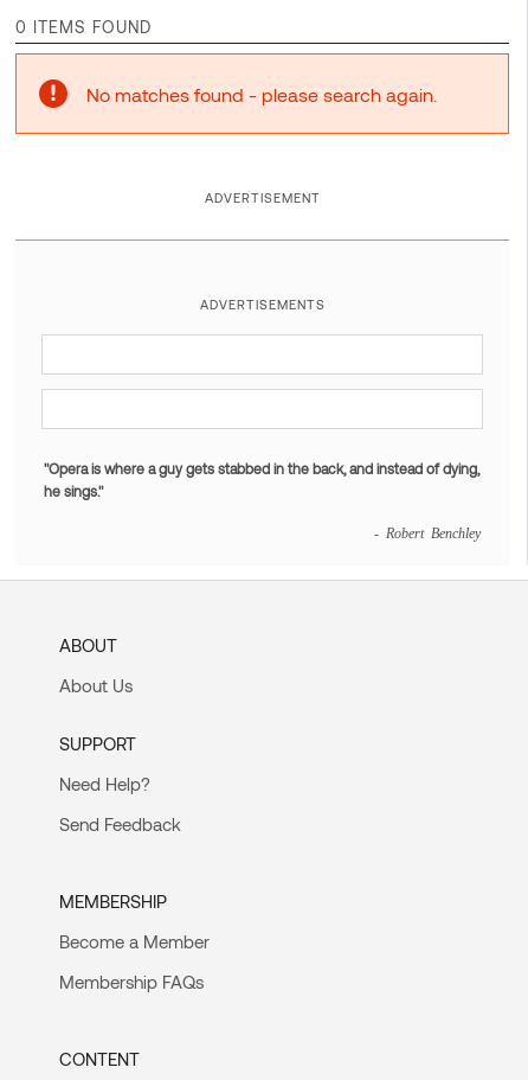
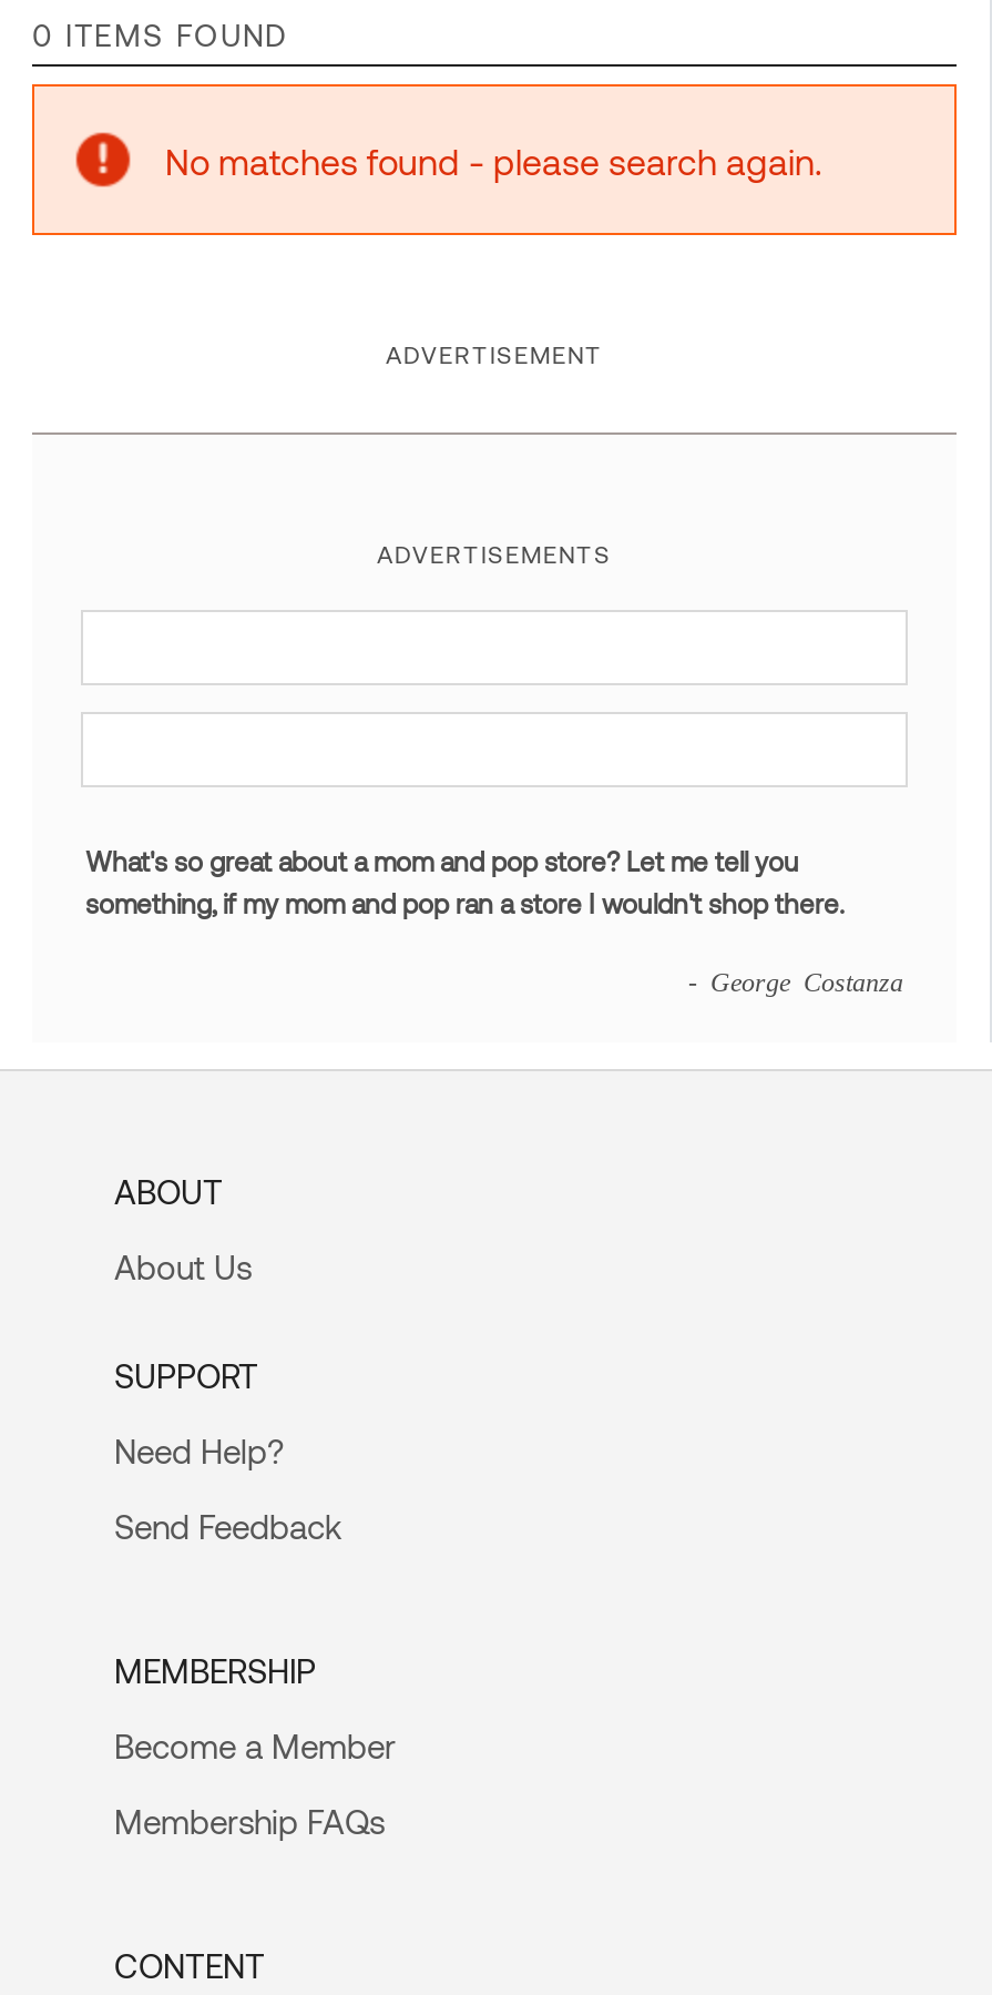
- "Opera is where a guy gets stabbed in the back, and instead of dying,
- he sings."
+ What's so great about a mom and pop store? Let me tell you
+ something, if my mom and pop ran a store I wouldn't shop there.

- - Robert Benchley
+ - George Costanza
